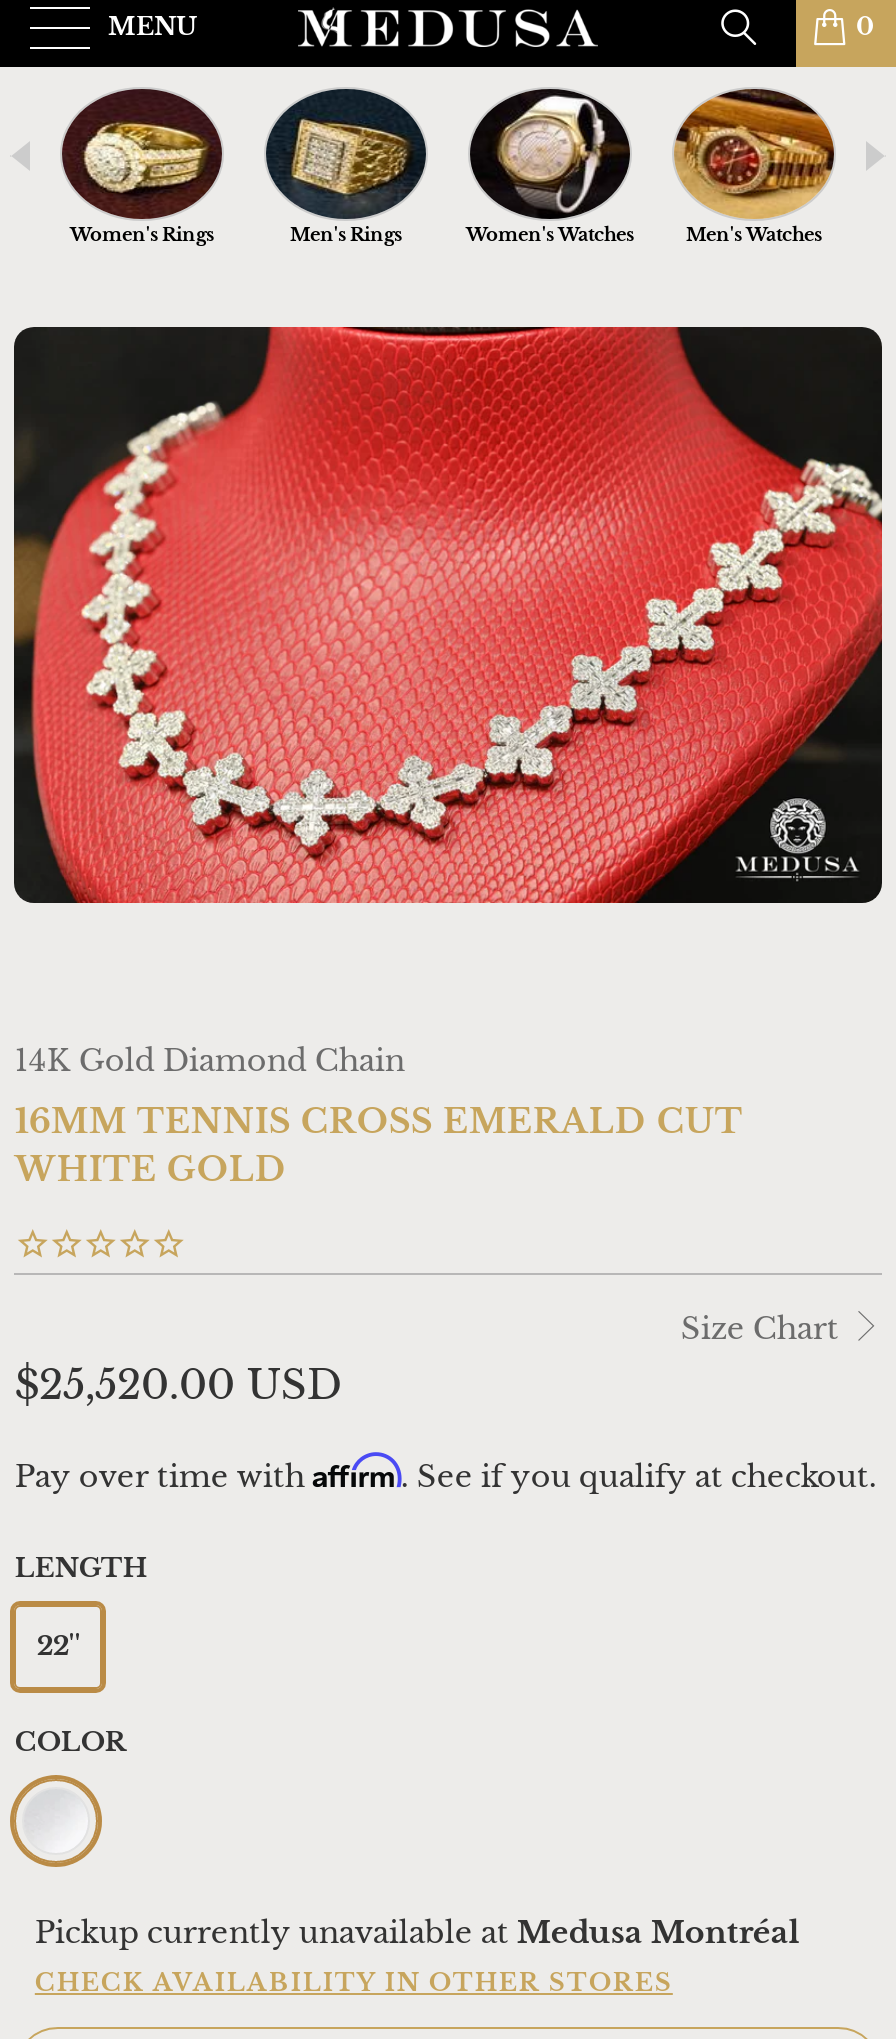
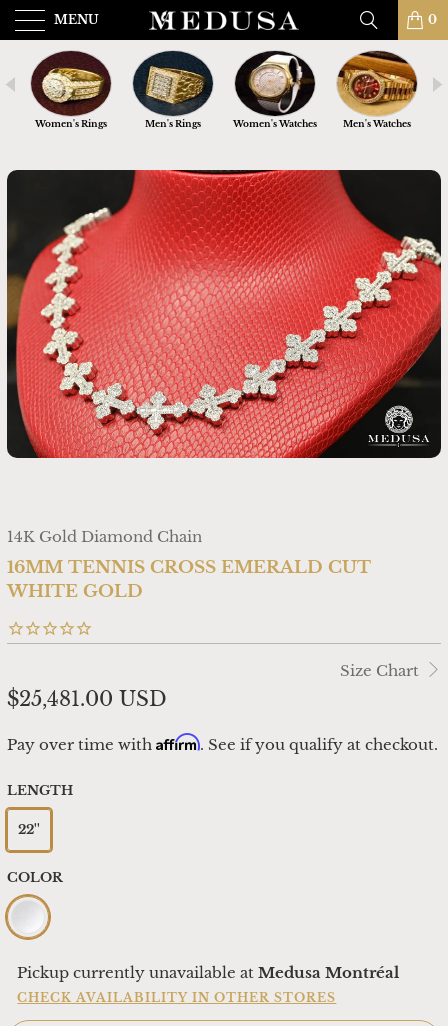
- $25,520.00 USD
+ $25,481.00 USD
